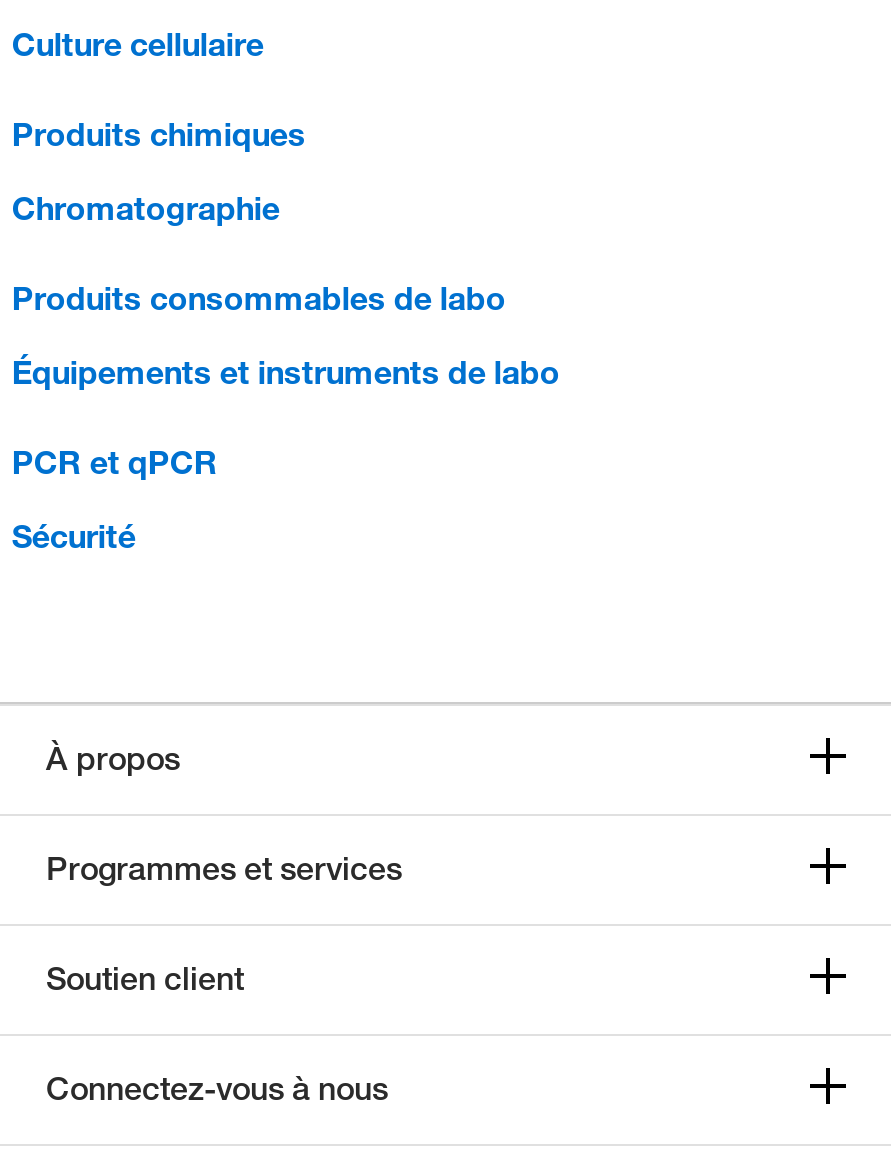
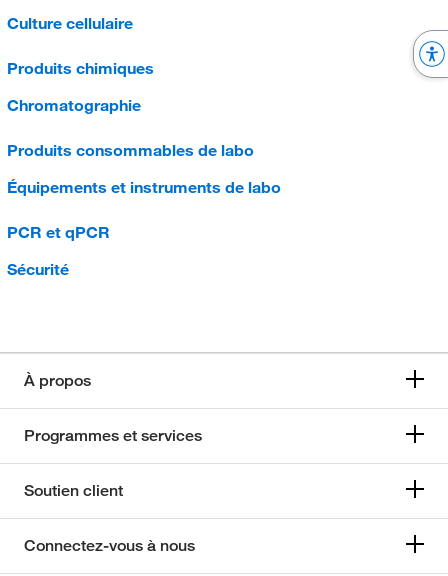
+ [image]
